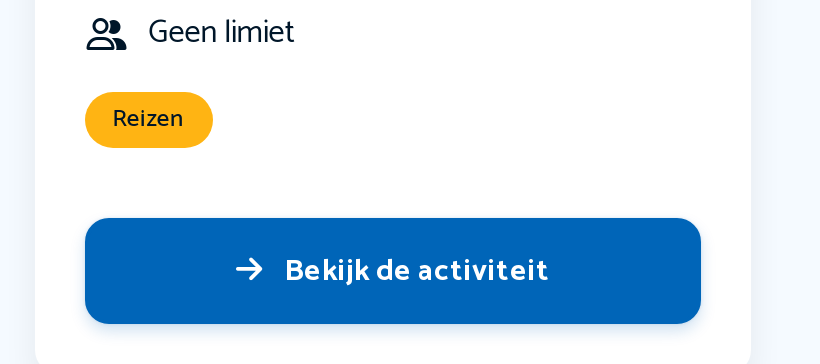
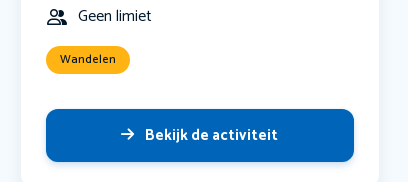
- Reizen
+ Wandelen
